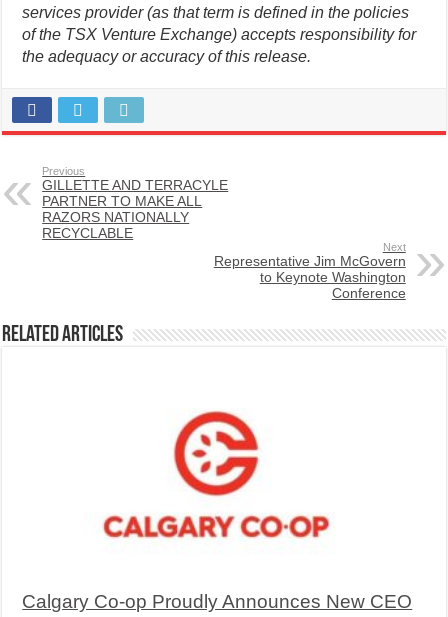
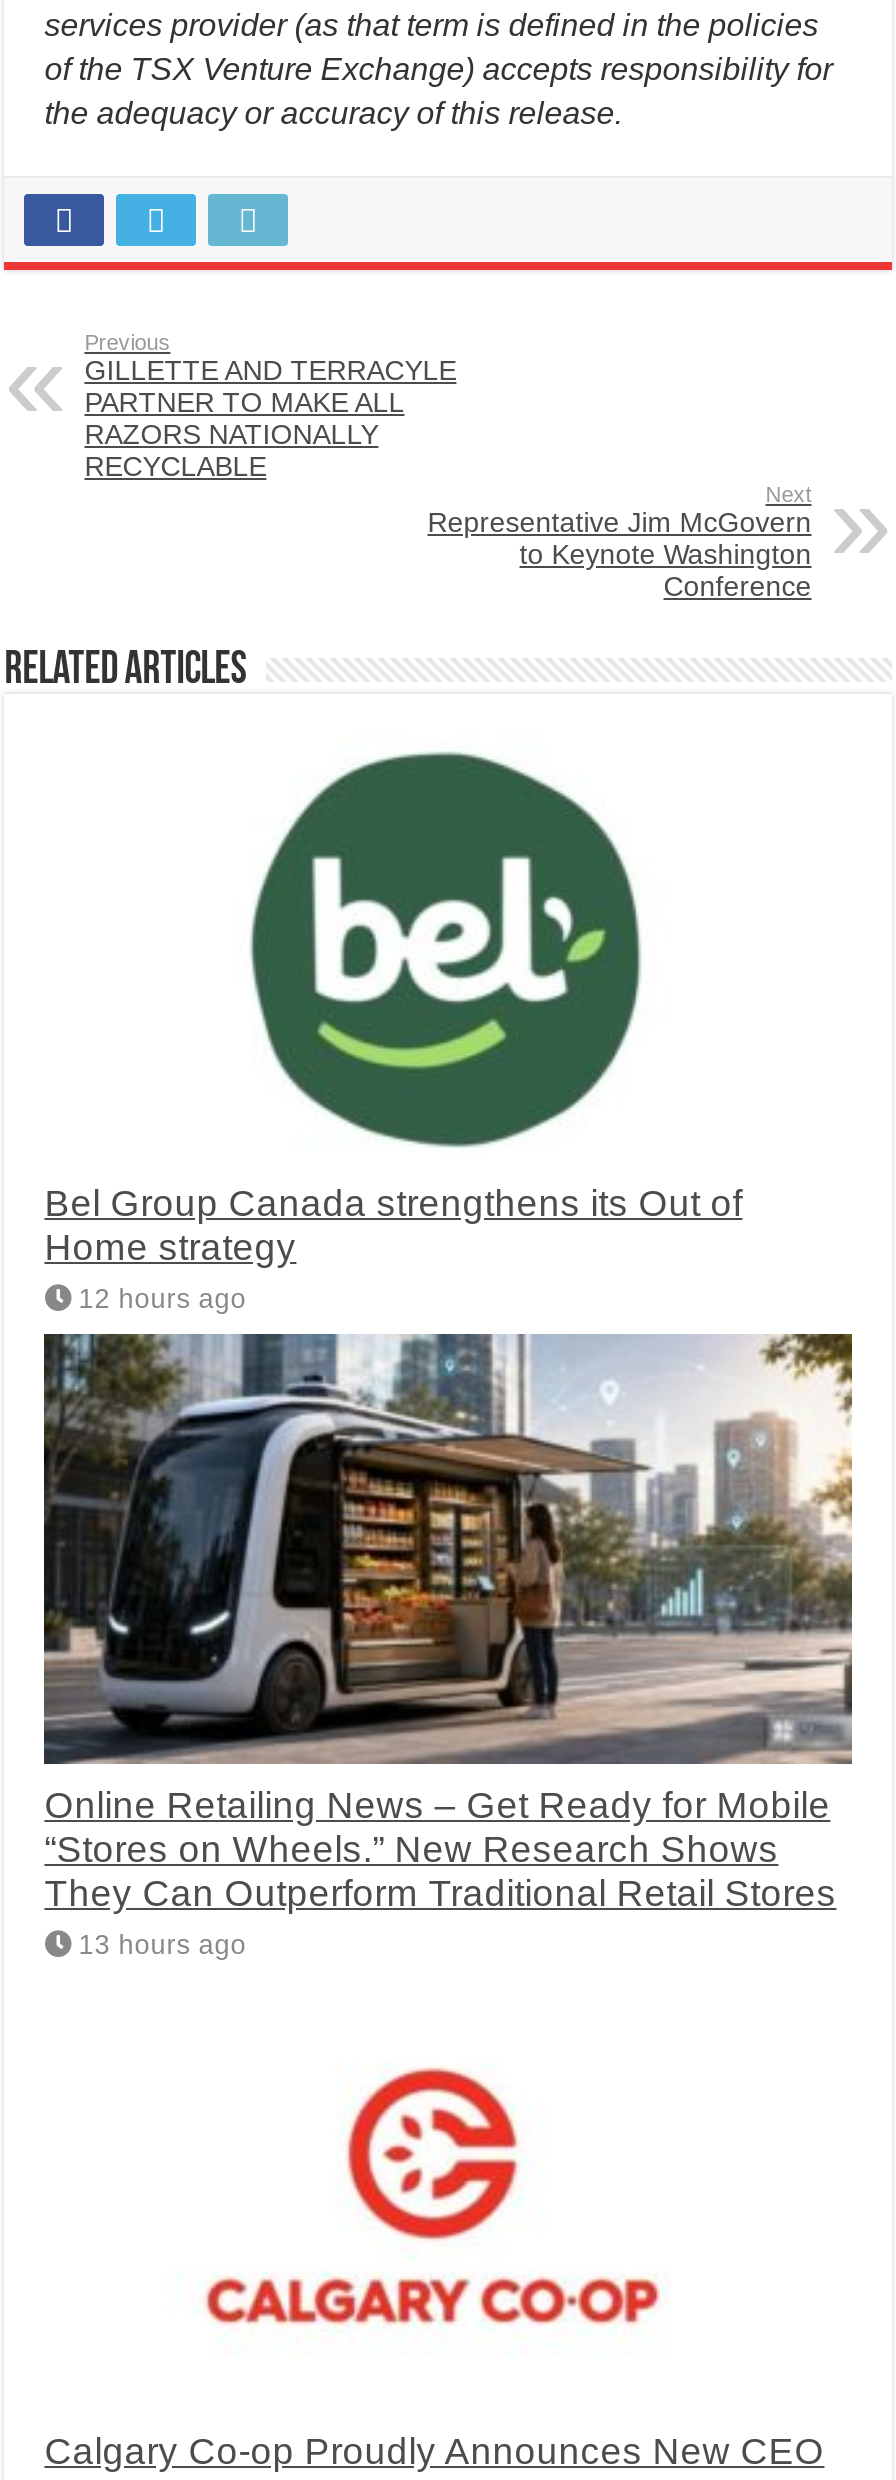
+ [image]
+ Online Retailing News – Get Ready for Mobile
+ “Stores on Wheels.” New Research Shows
+ They Can Outperform Traditional Retail Stores
+ 13 hours ago

+ [image]
+ Bel Group Canada strengthens its Out of
+ Home strategy
+ 12 hours ago
